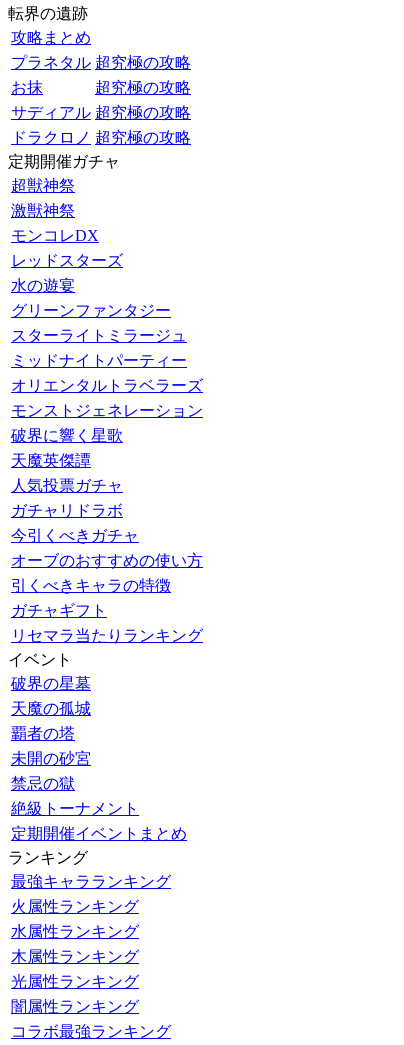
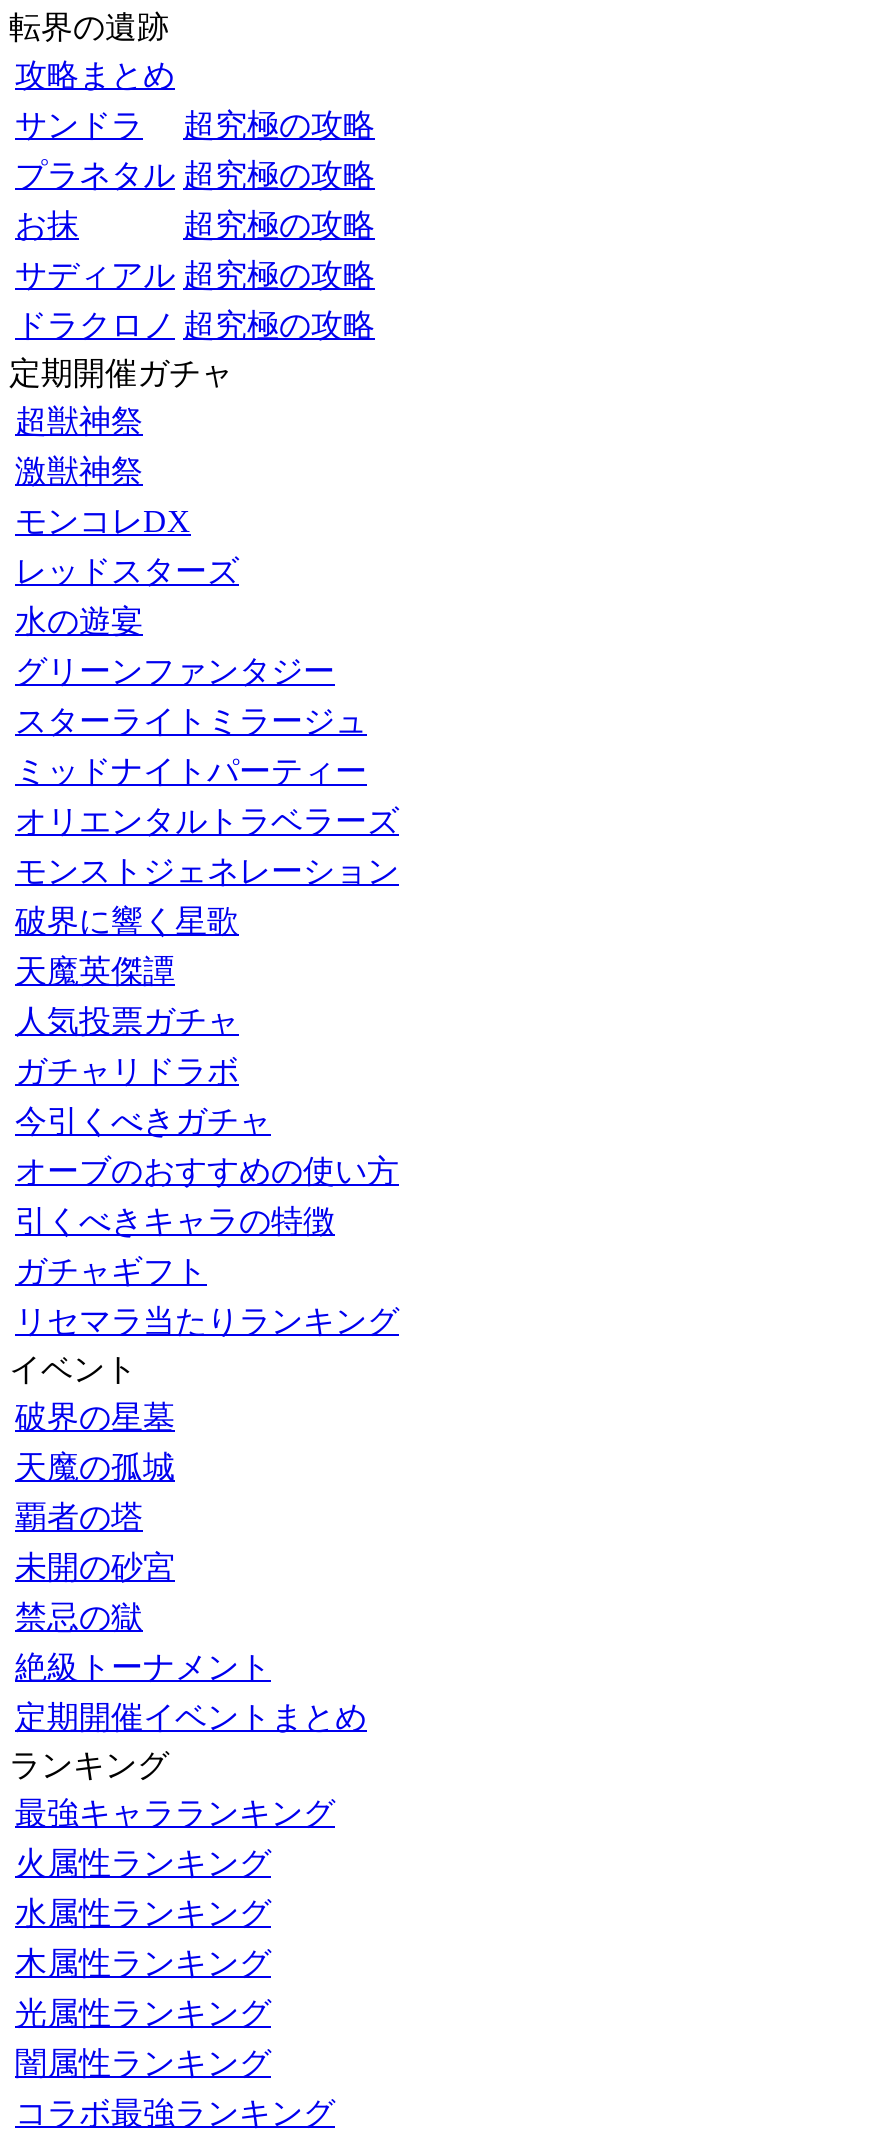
+ サンドラ
+ 超究極の攻略
